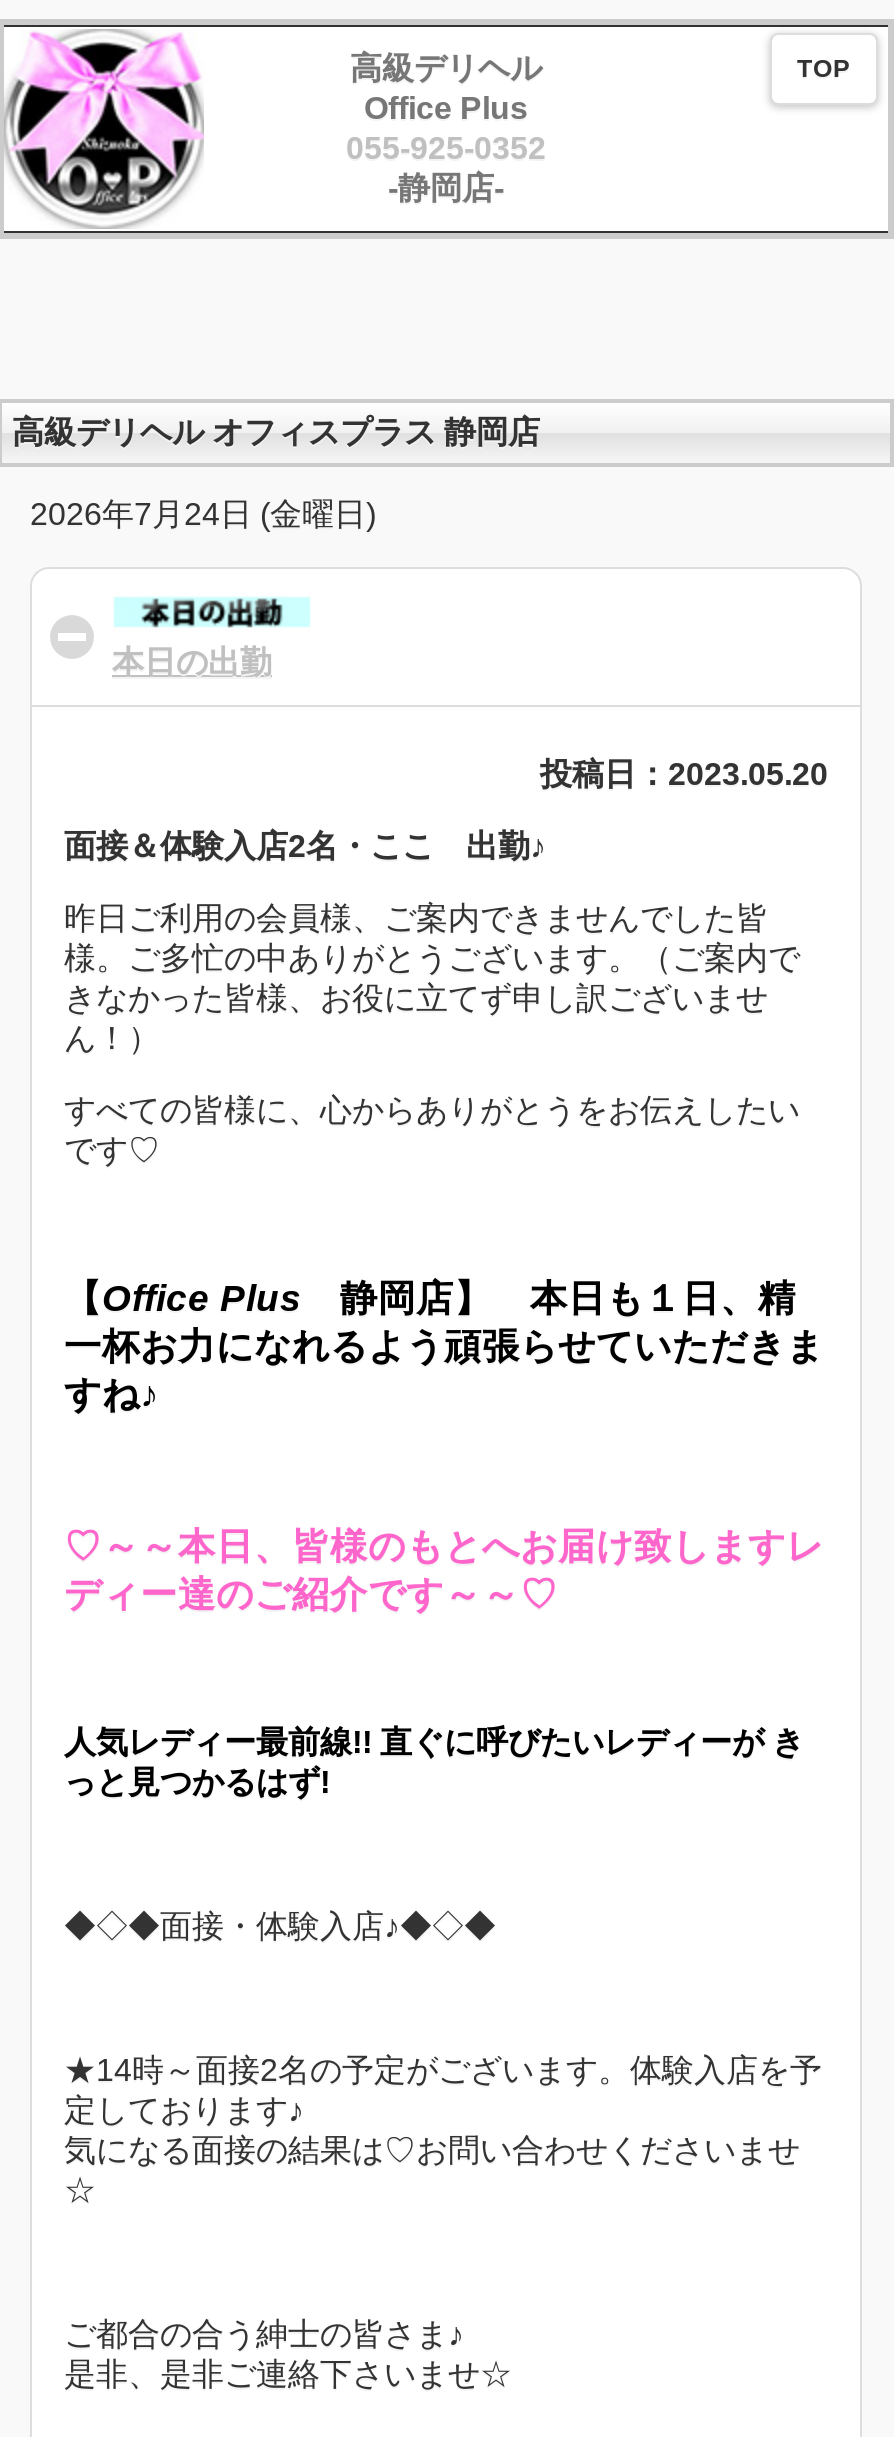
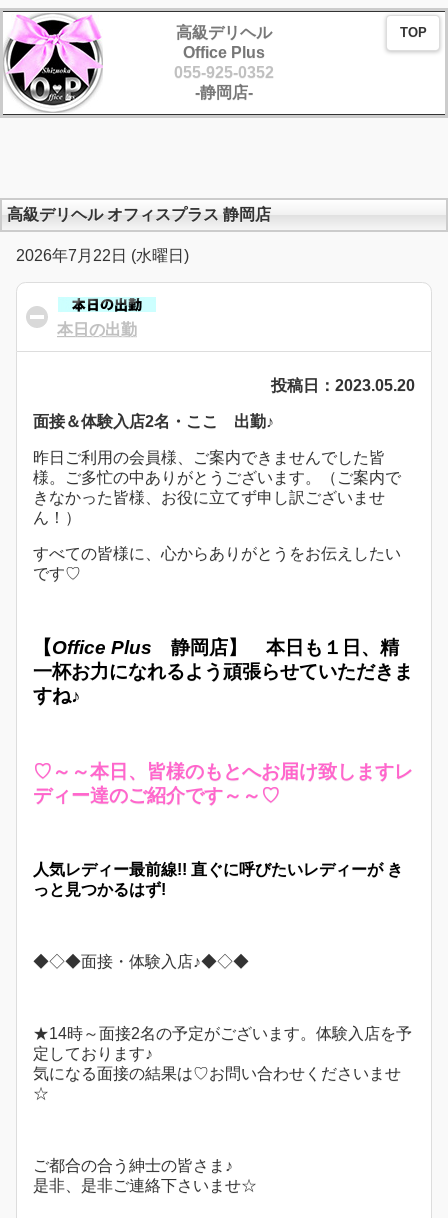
- 2026年7月24日 (金曜日)
+ 2026年7月22日 (水曜日)
